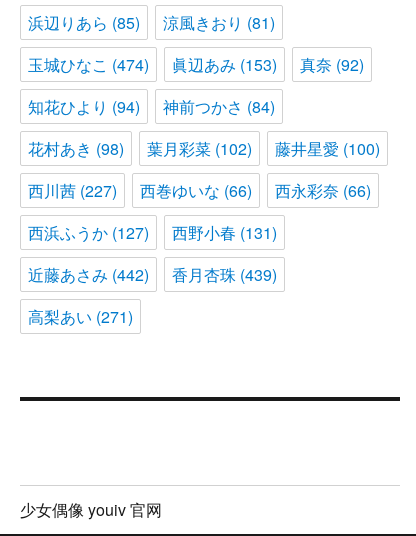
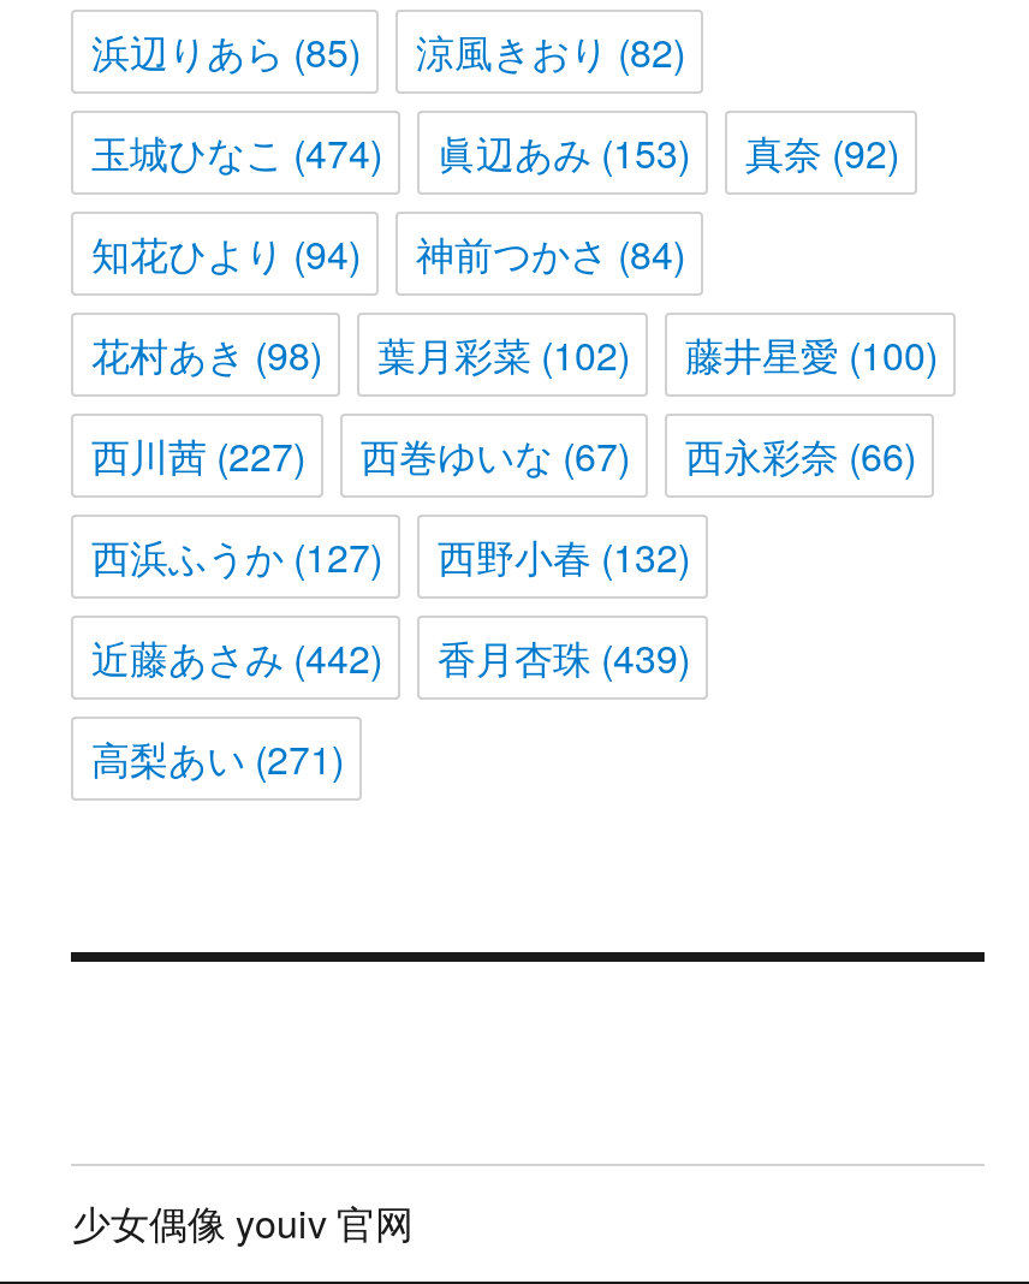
- 浜辺りあら(85) 涼風きおり(81)
+ 浜辺りあら(85) 涼風きおり(82)

- 西川茜(227) 西巻ゆいな(66) 西永彩奈(66)
+ 西川茜(227) 西巻ゆいな(67) 西永彩奈(66)

- 西浜ふうか(127) 西野小春(131)
+ 西浜ふうか(127) 西野小春(132)
